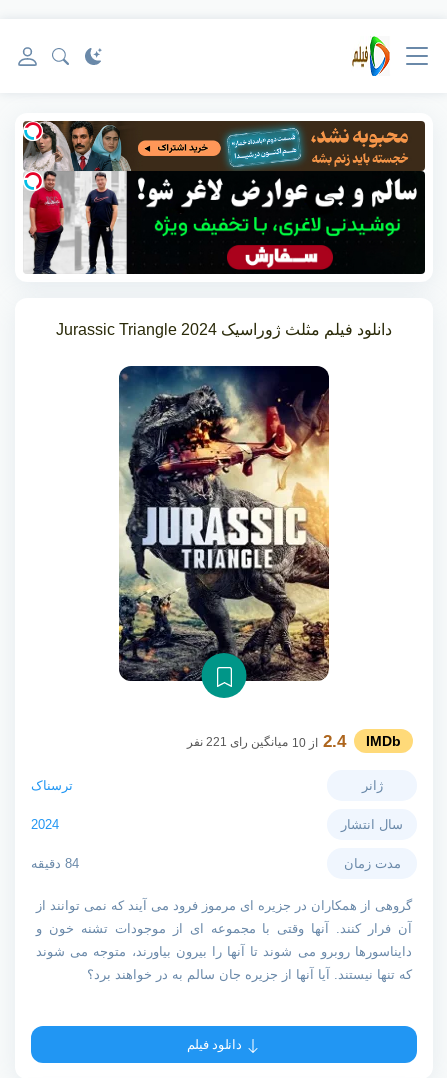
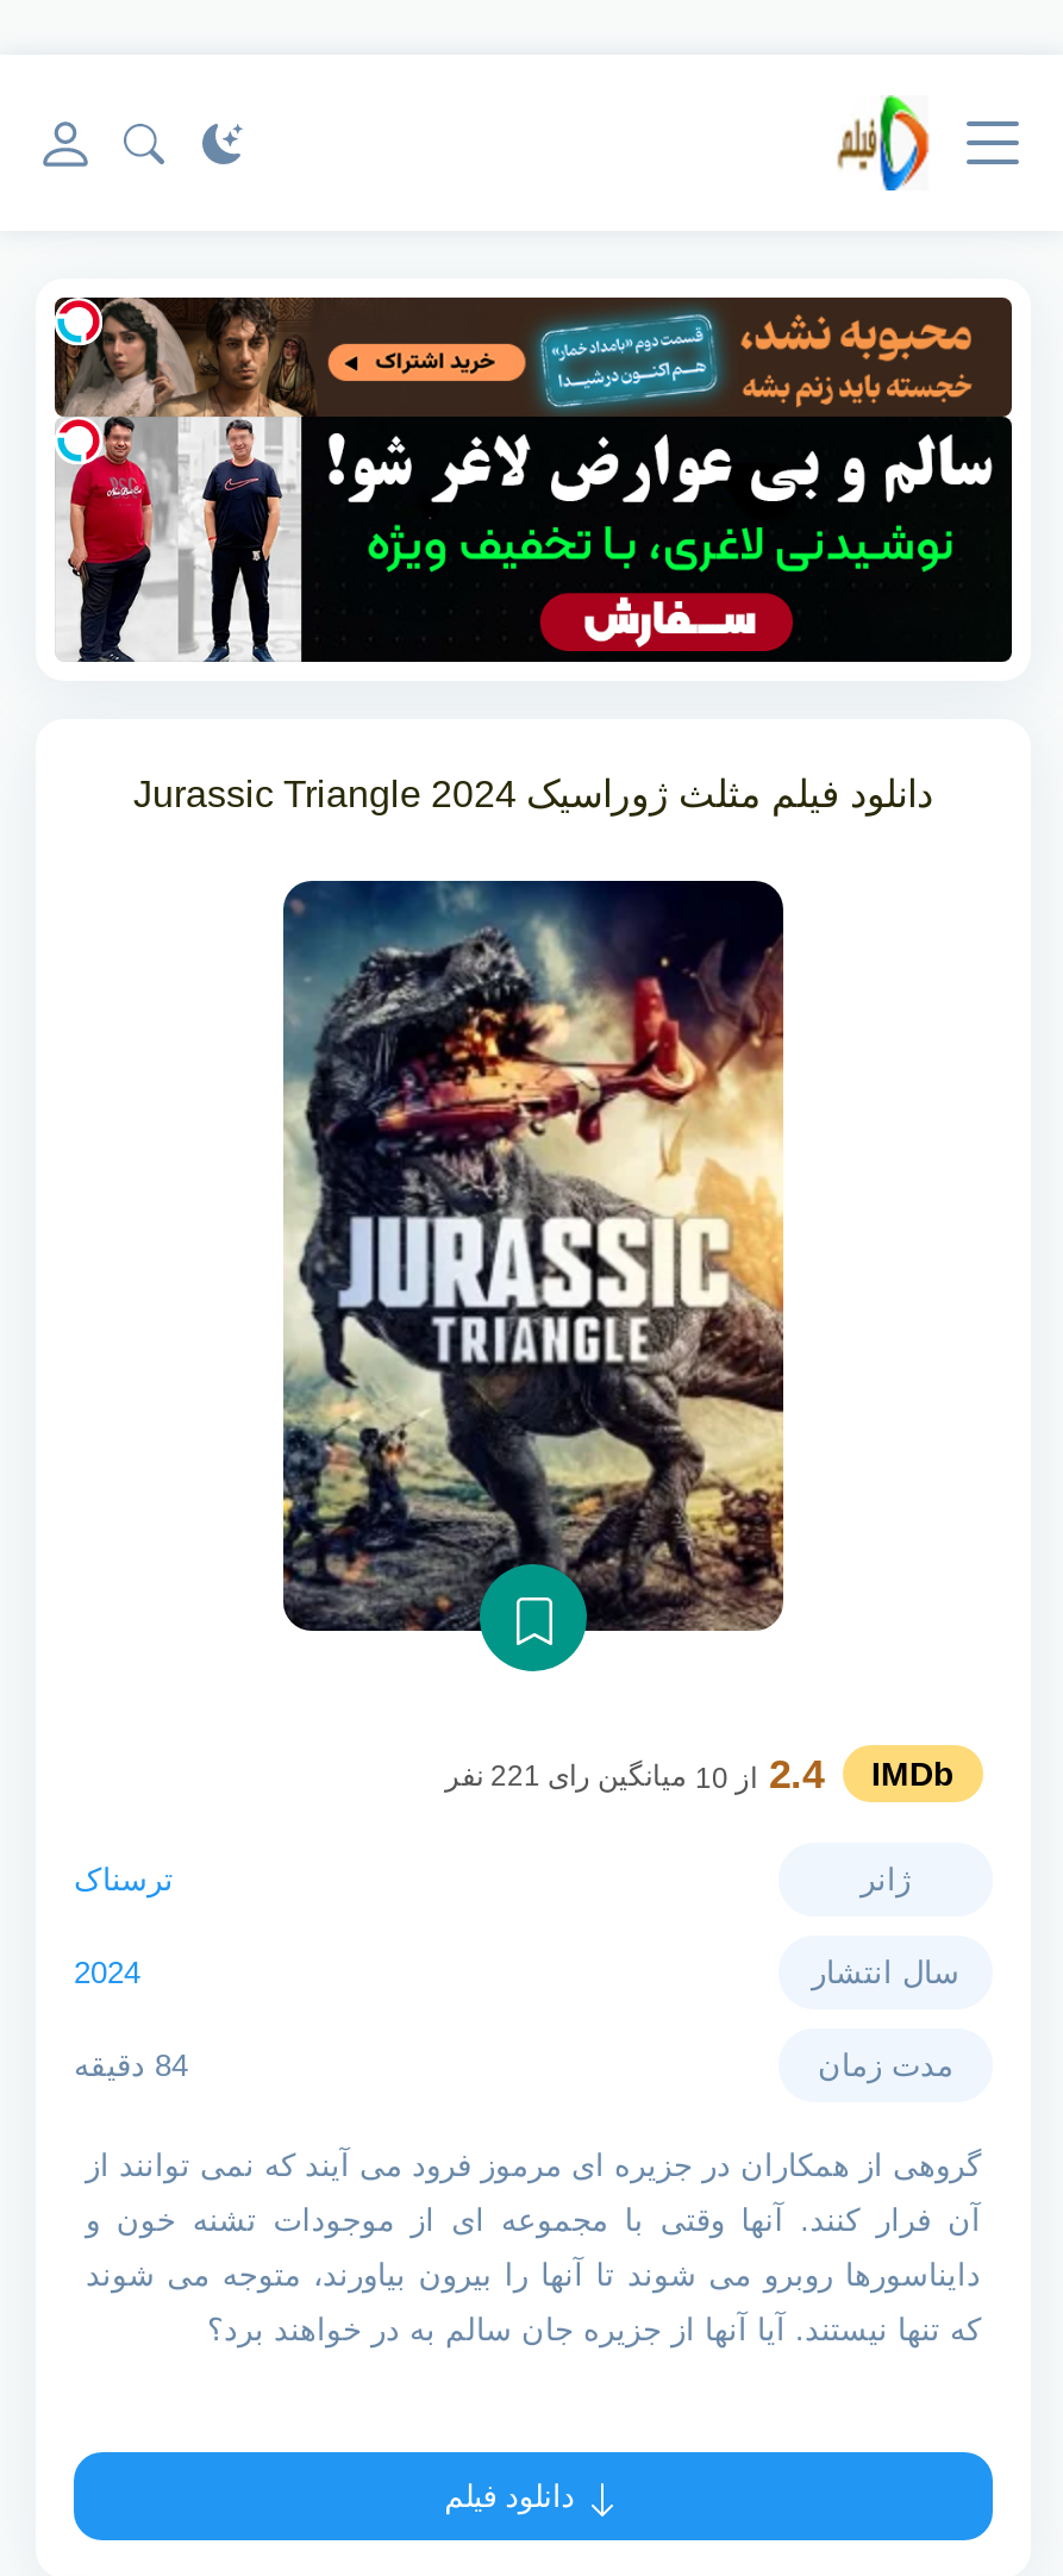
- [image]
+ [image]
